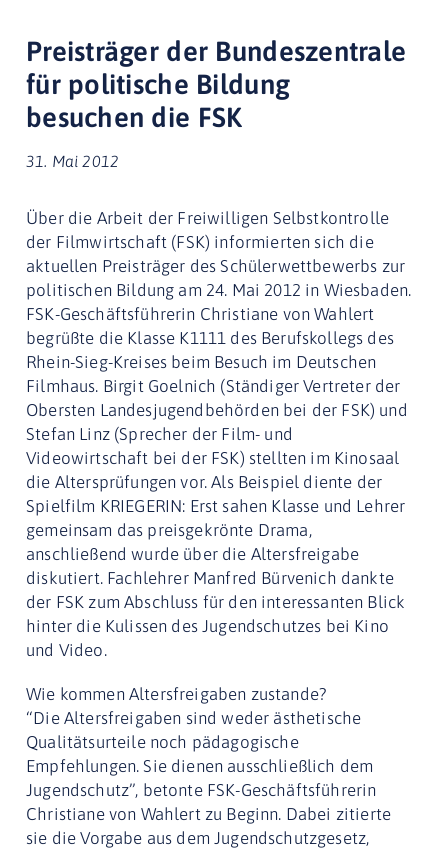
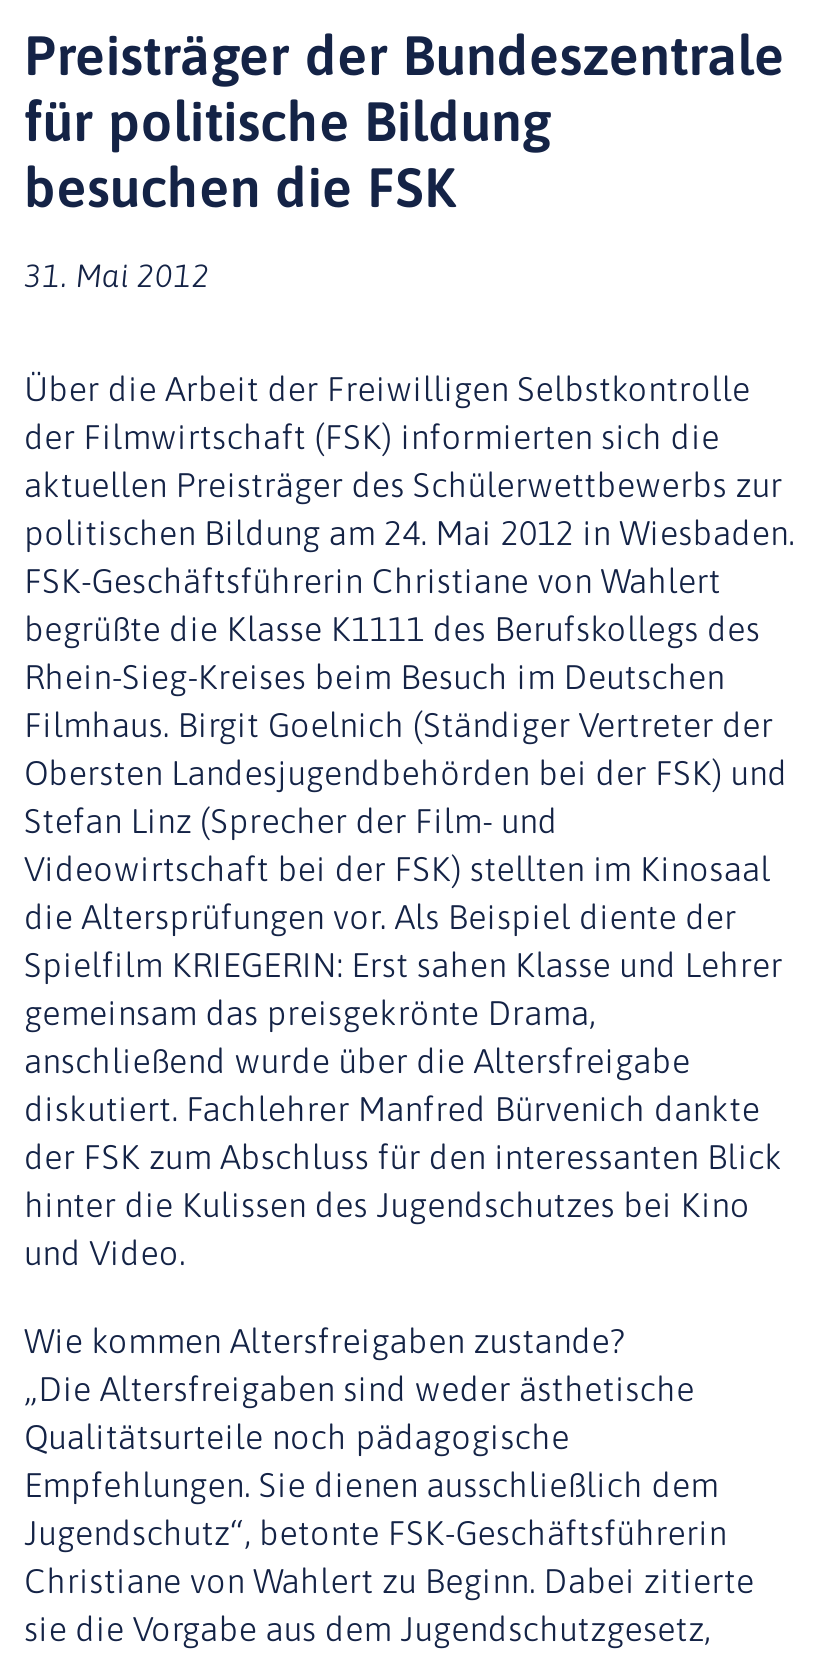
- “Die Altersfreigaben sind weder ästhetische
+ „Die Altersfreigaben sind weder ästhetische

- Jugendschutz”, betonte FSK-Geschäftsführerin
+ Jugendschutz“, betonte FSK-Geschäftsführerin
